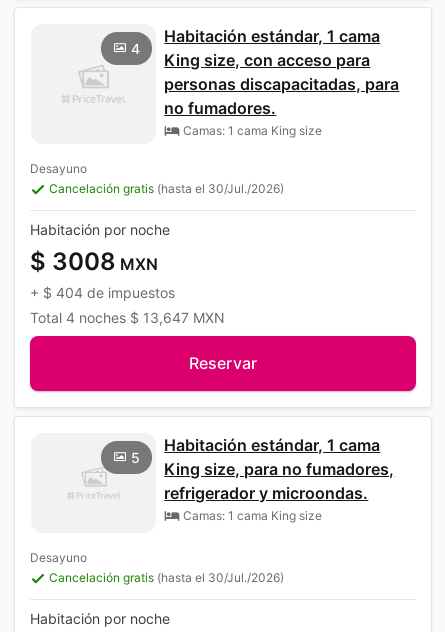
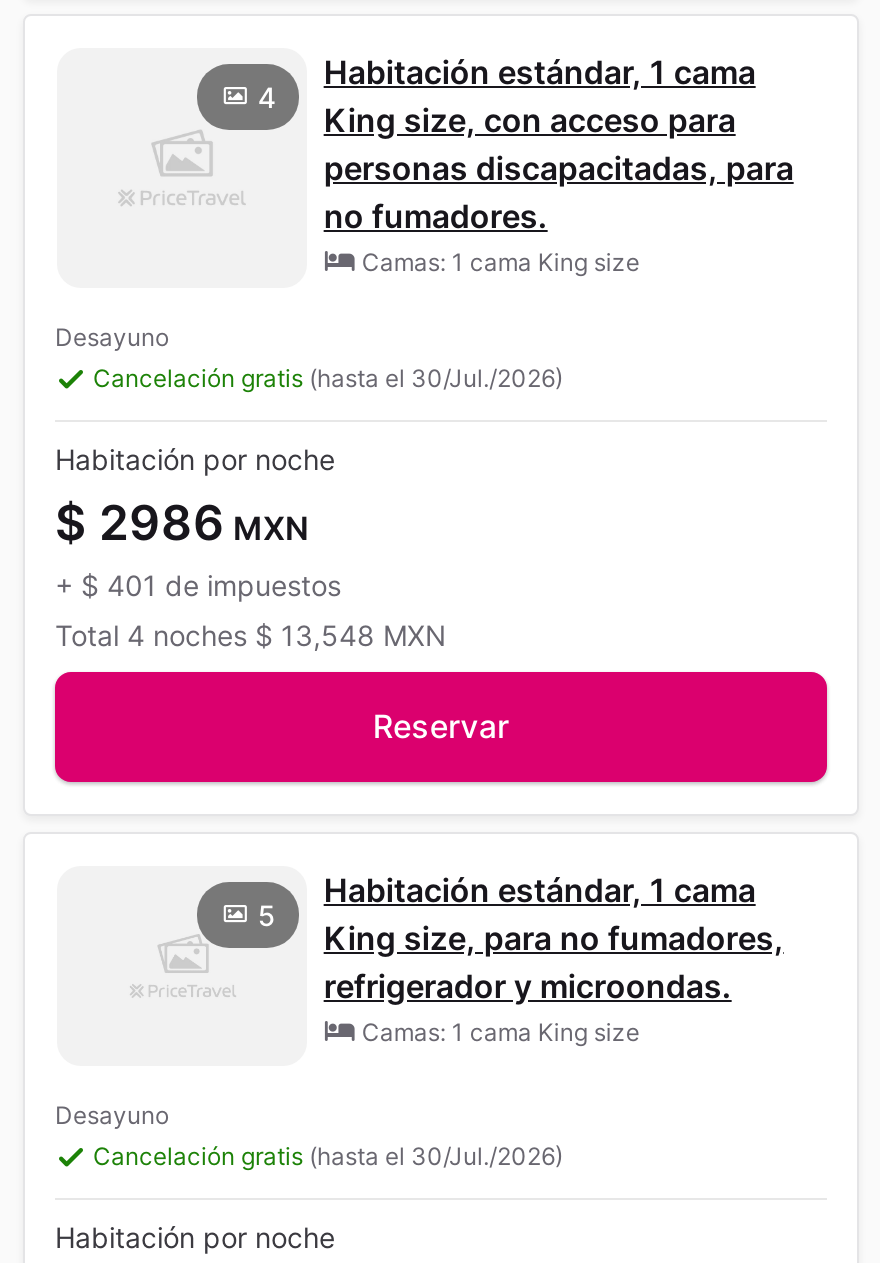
- $ 3008 MXN
+ $ 2986 MXN

- + $ 404 de impuestos
+ + $ 401 de impuestos

- Total 4 noches $ 13,647 MXN
+ Total 4 noches $ 13,548 MXN
